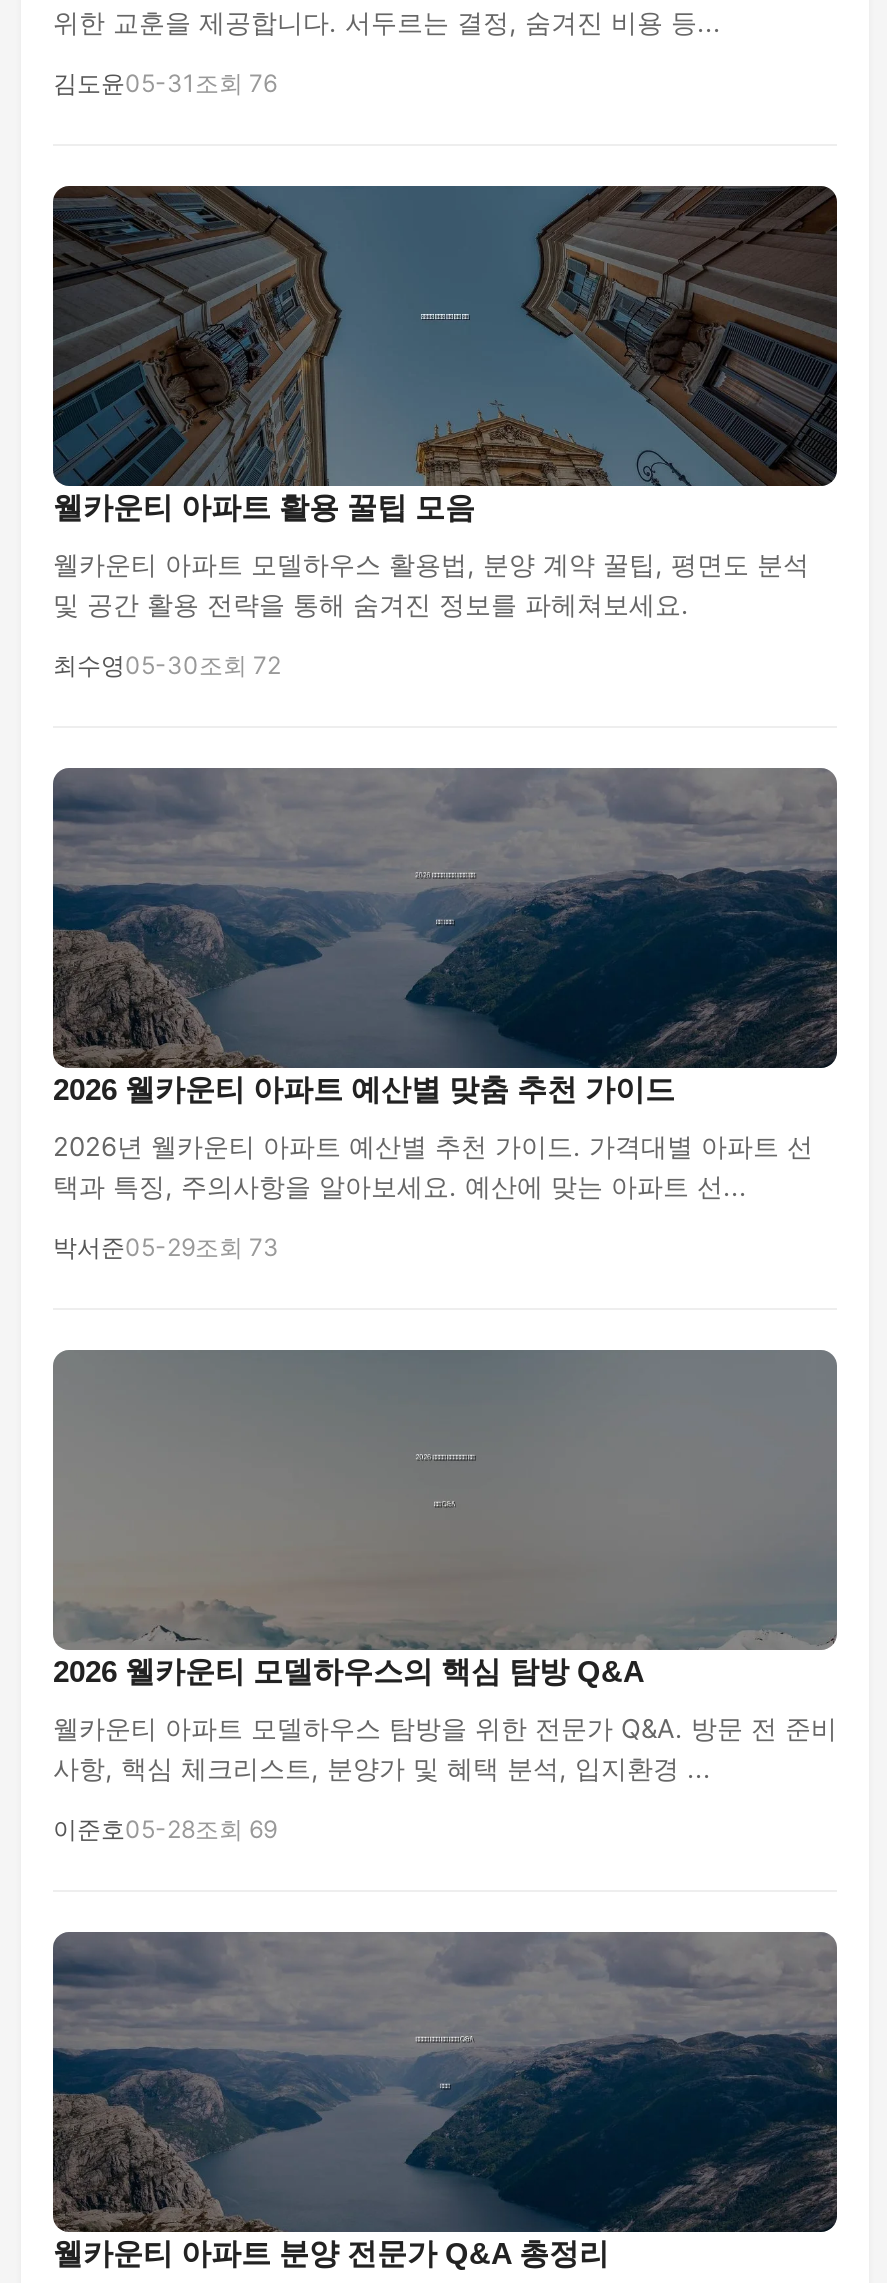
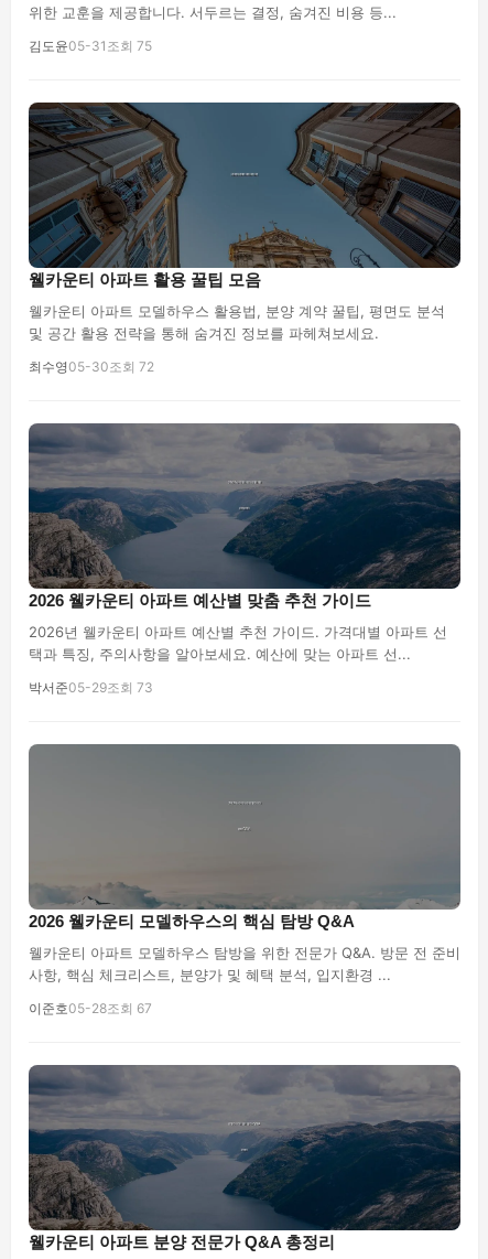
- 김도윤05-31 조회 76
+ 김도윤05-31 조회 75

- 이준호05-28조회 69
+ 이준호05-28조회 67
